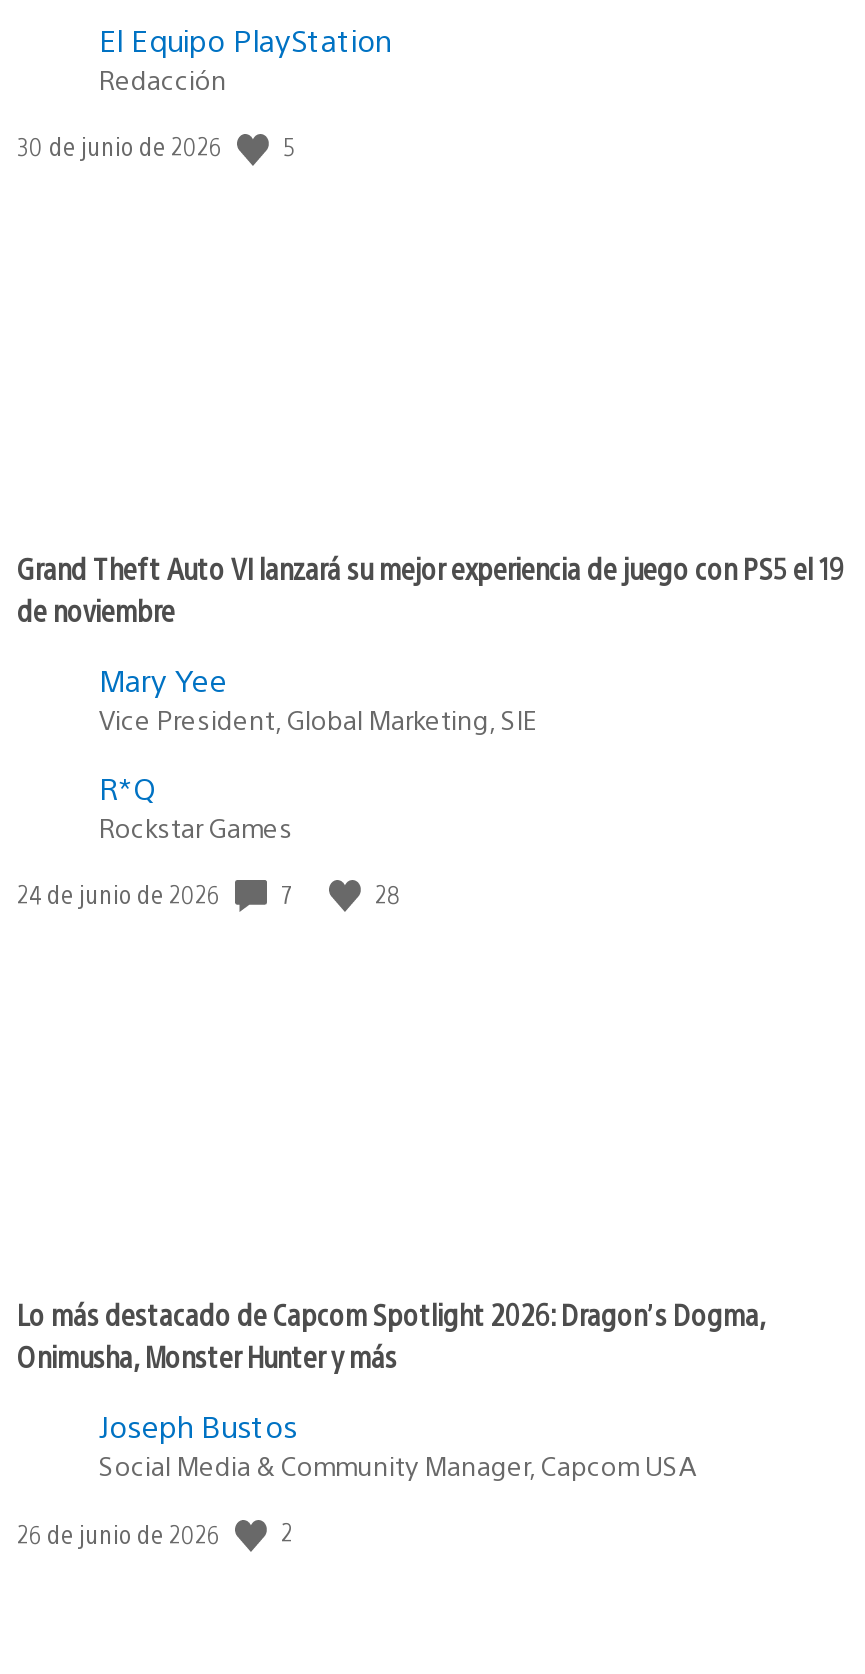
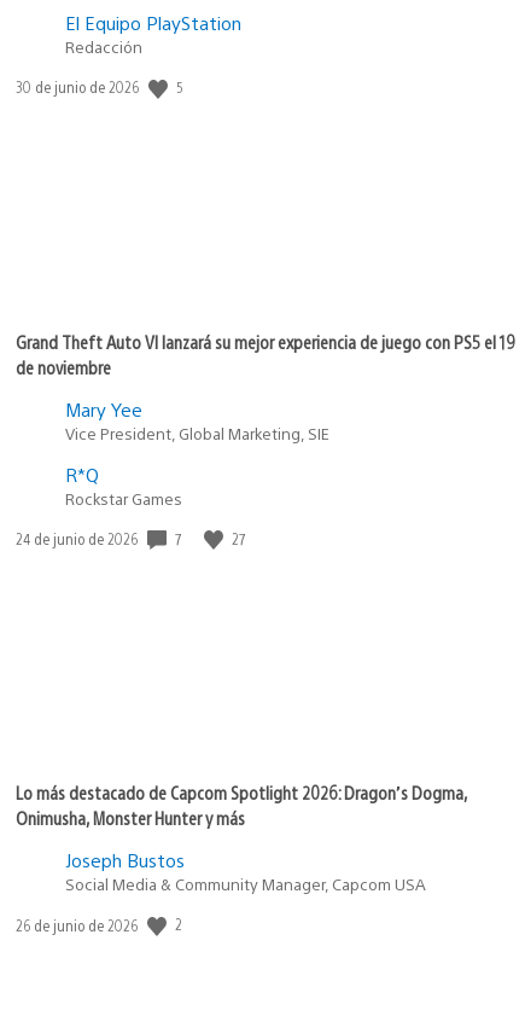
- 28
+ 27
